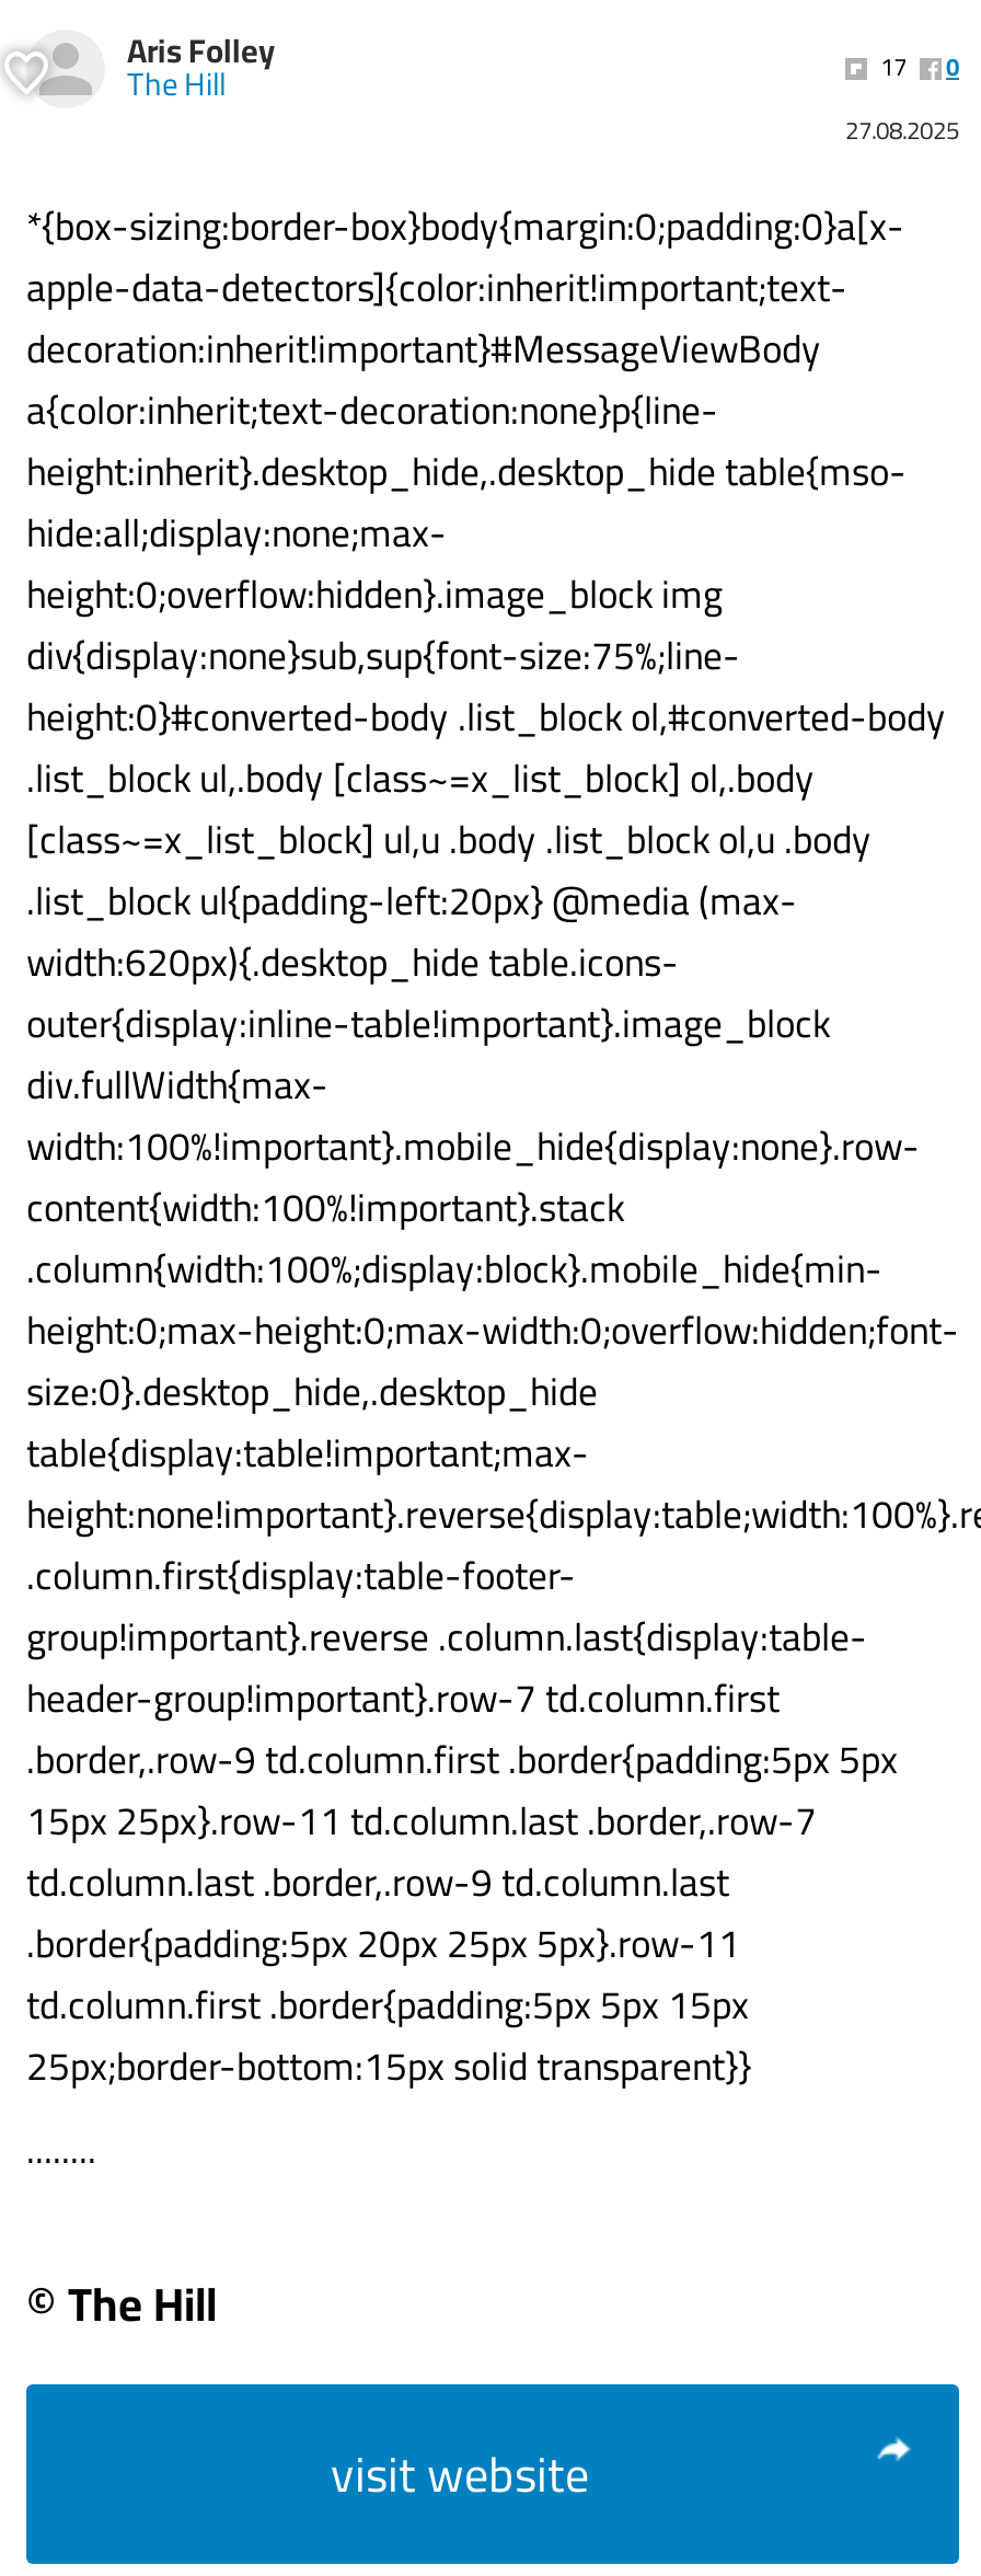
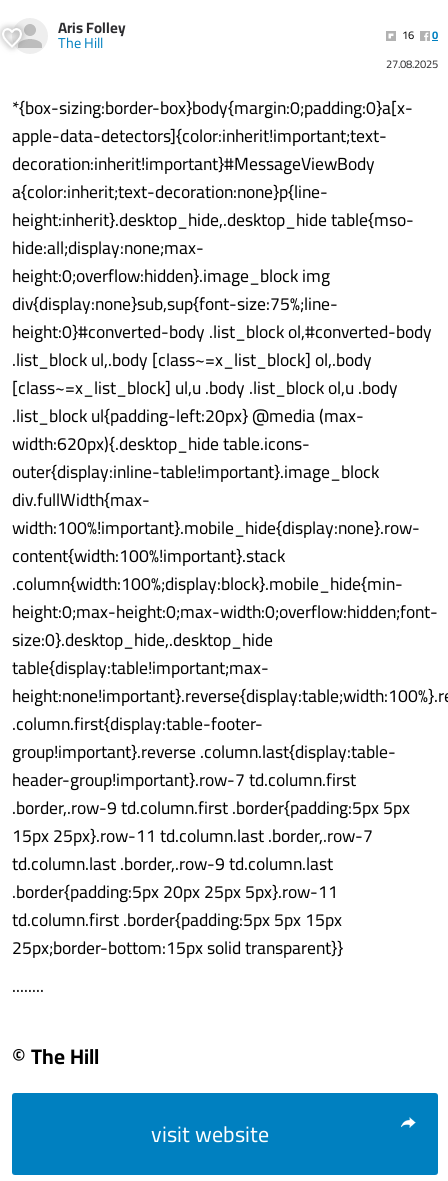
- 17 0
+ 16 0
